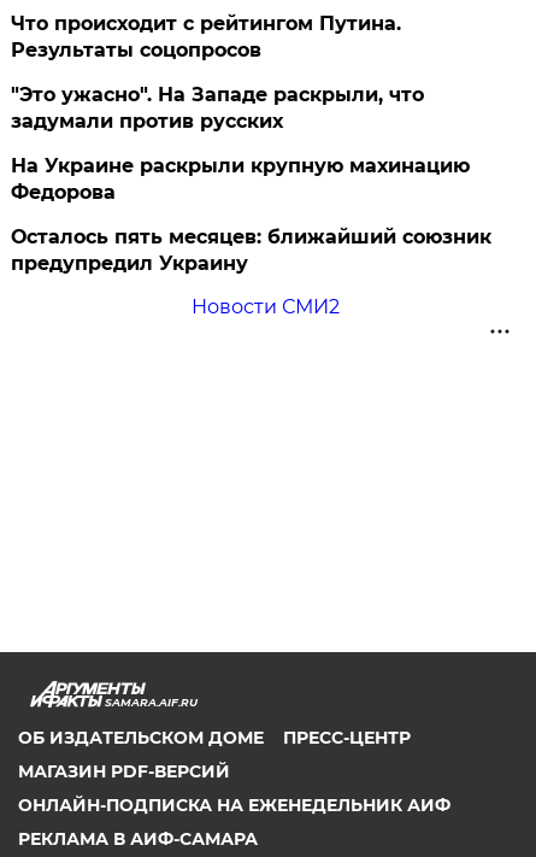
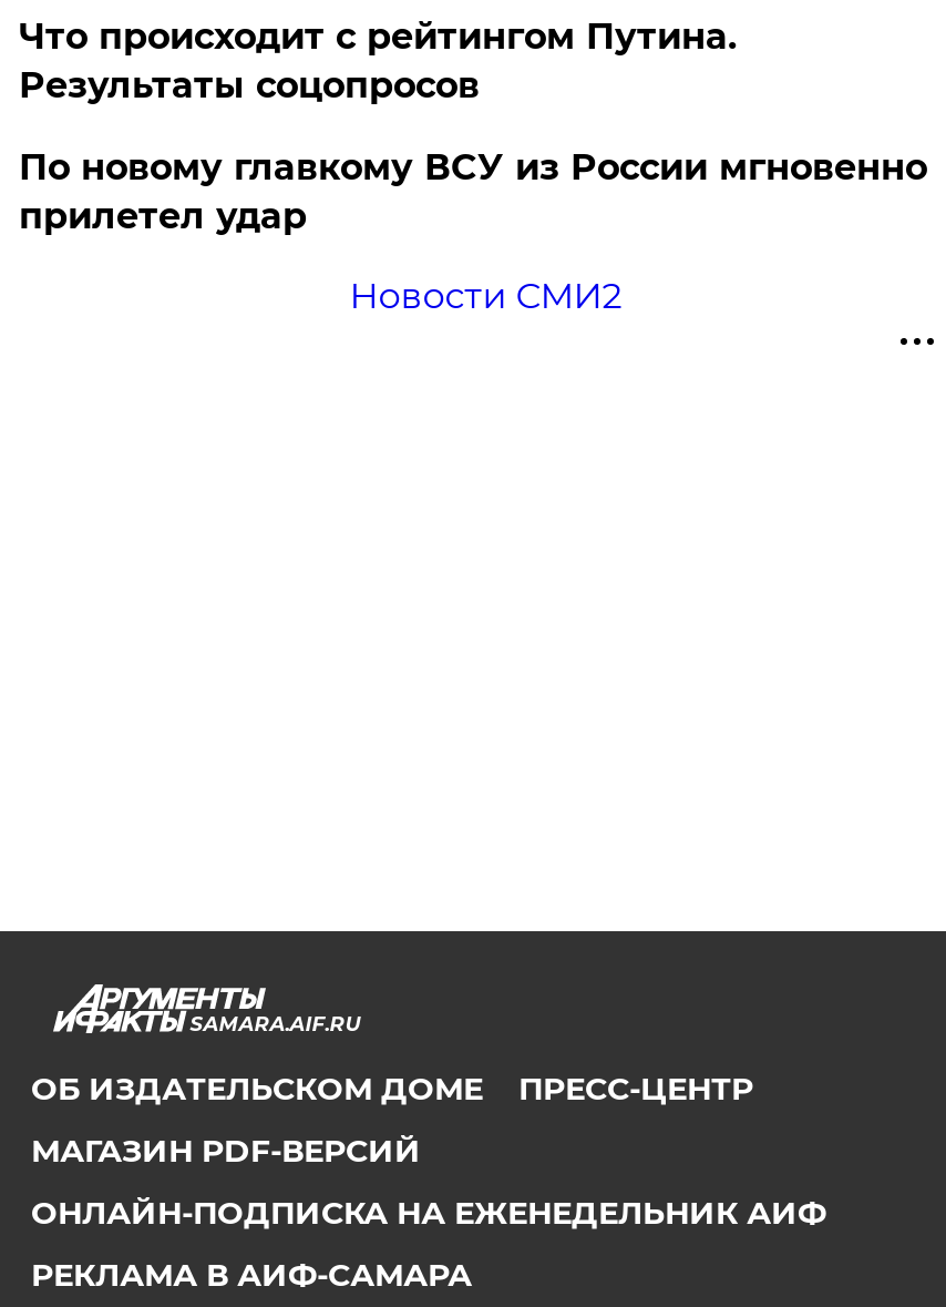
- "Это ужасно". На Западе раскрыли, что
- задумали против русских
- На Украине раскрыли крупную махинацию
- Федорова
- Осталось пять месяцев: ближайший союзник
- предупредил Украину
+ По новому главкому ВСУ из России мгновенно
+ прилетел удар
